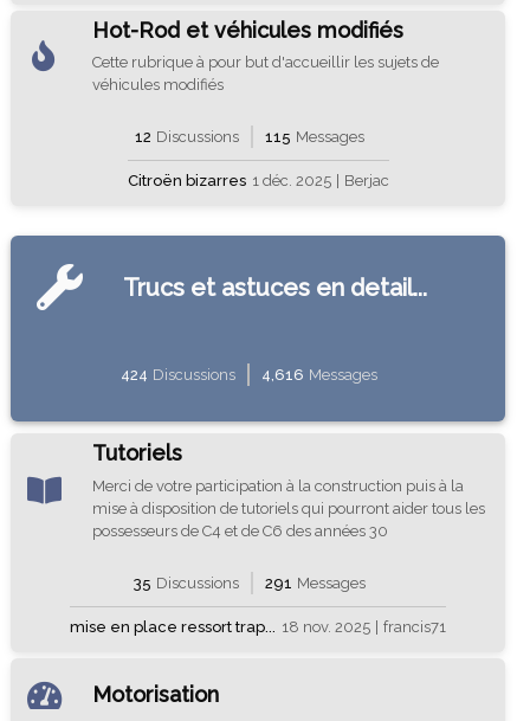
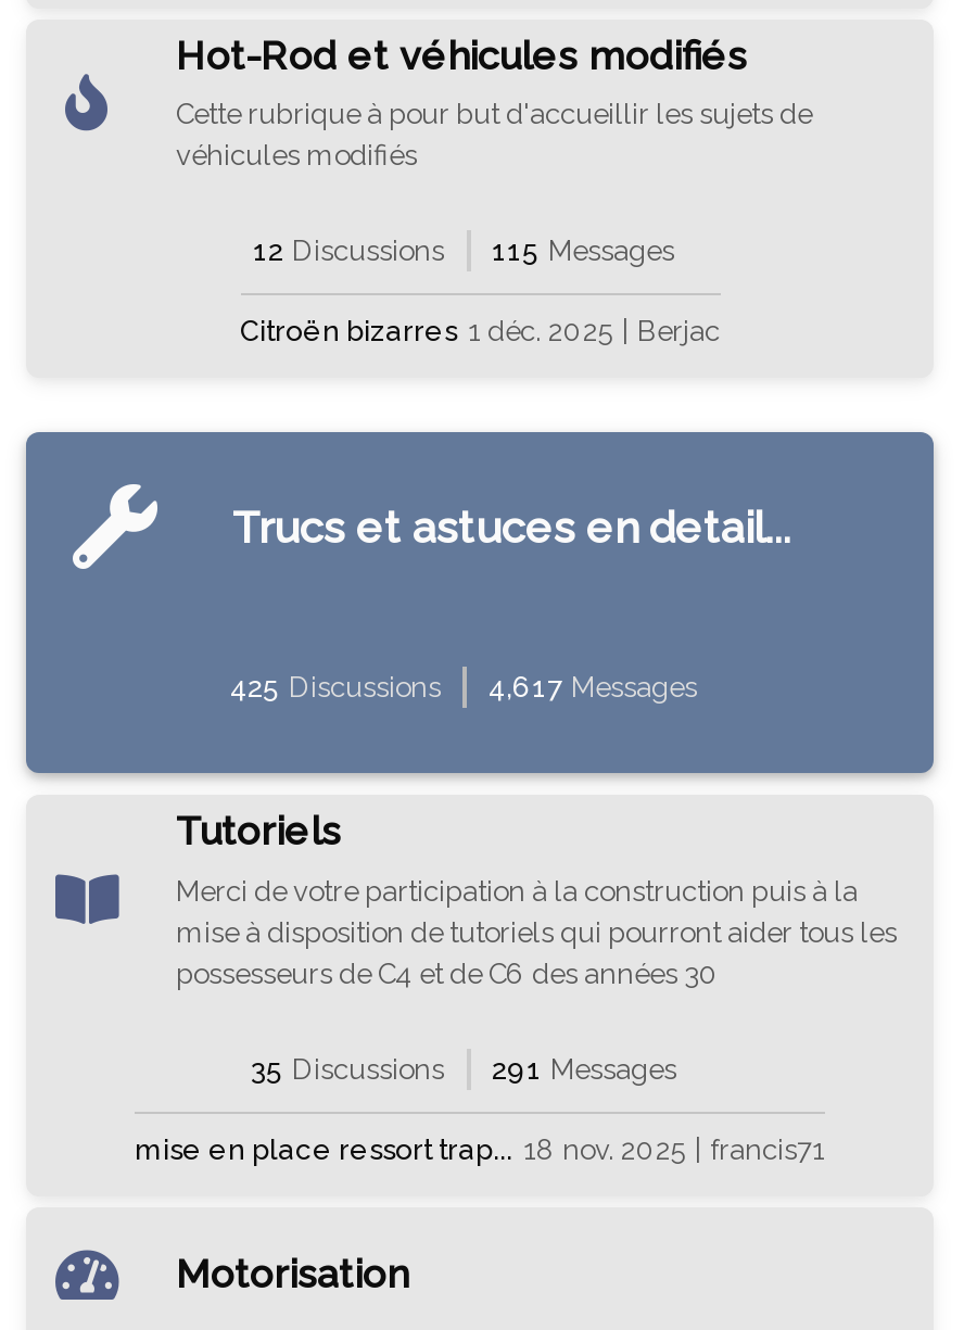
- 424 Discussions
+ 425 Discussions

- 4,616 Messages
+ 4,617 Messages
